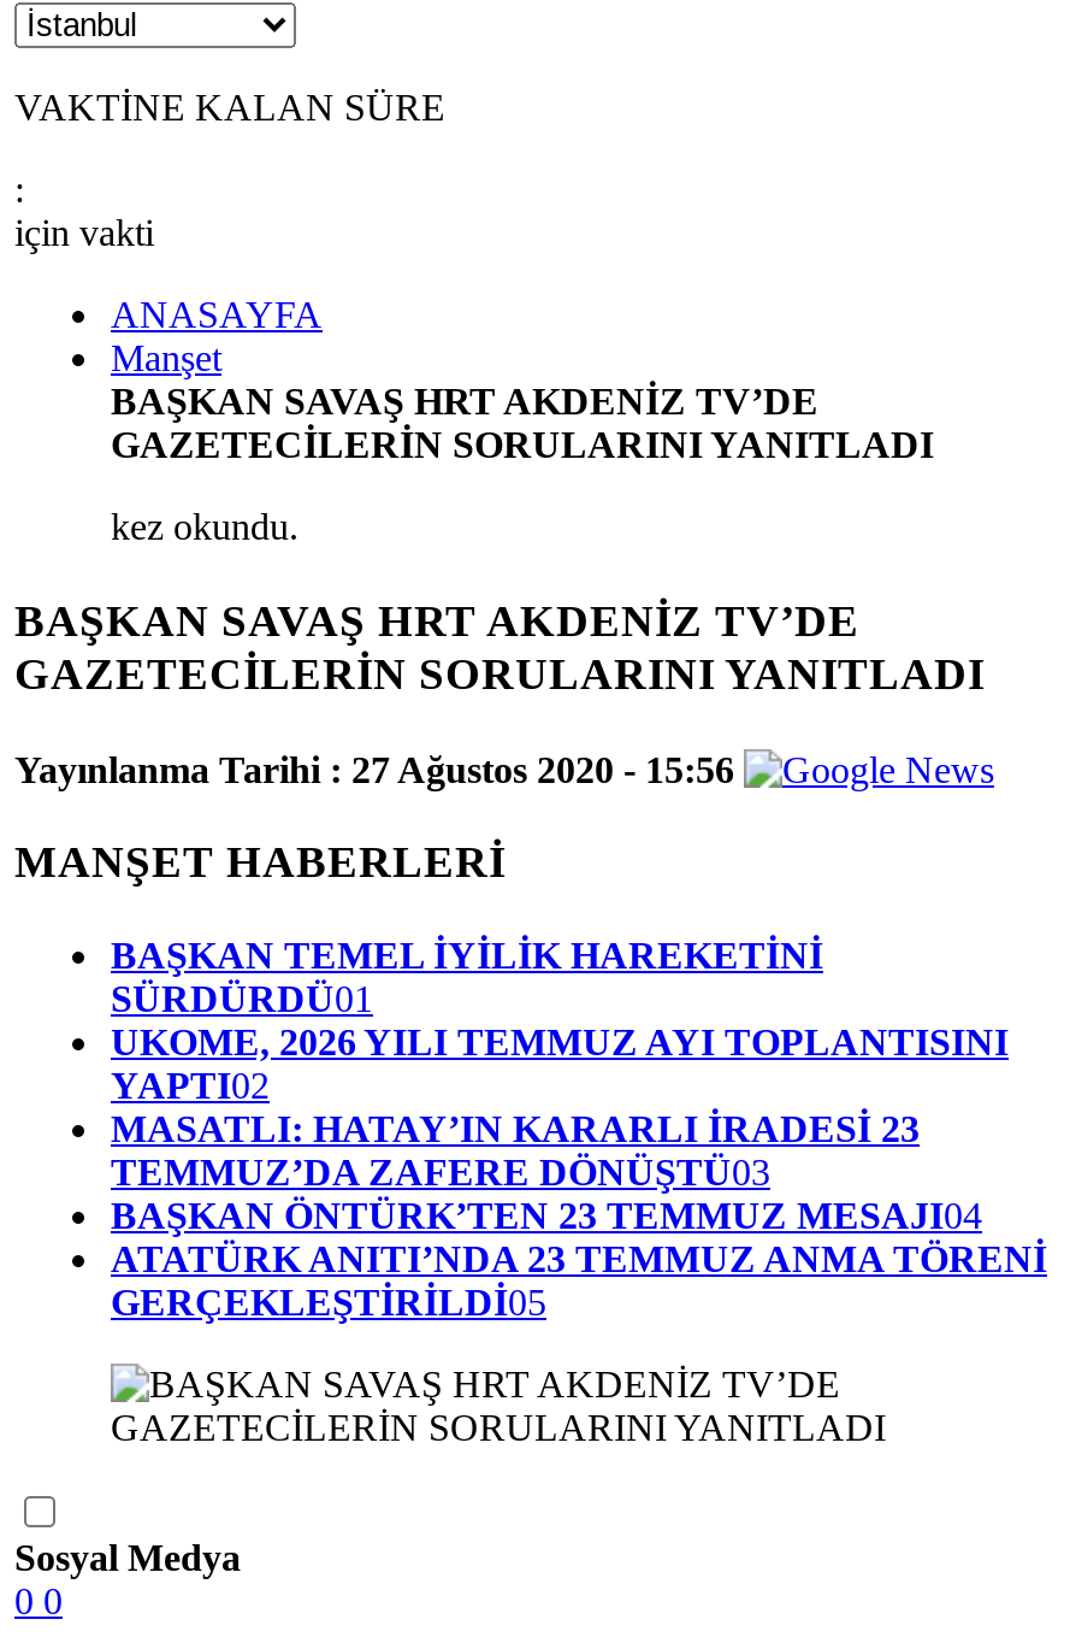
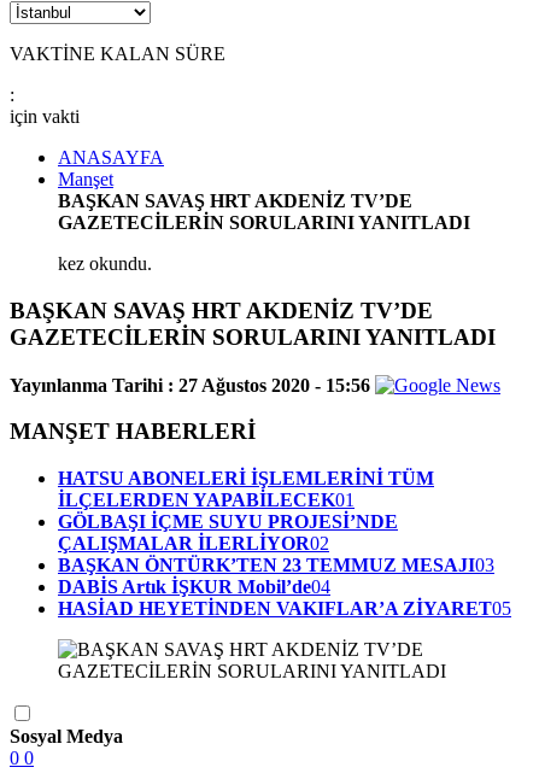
- BAŞKAN TEMEL İYİLİK HAREKETİNİ
- SÜRDÜRDÜ01
- UKOME, 2026 YILI TEMMUZ AYI TOPLANTISINI
- YAPTI02
- MASATLI: HATAY’IN KARARLI İRADESİ 23
- TEMMUZ’DA ZAFERE DÖNÜŞTÜ03
- BAŞKAN ÖNTÜRK’TEN 23 TEMMUZ MESAJI04
- ATATÜRK ANITI’NDA 23 TEMMUZ ANMA TÖRENİ
- GERÇEKLEŞTİRİLDİ05
+ HATSU ABONELERİ İŞLEMLERİNİ TÜM
+ İLÇELERDEN YAPABİLECEK01
+ GÖLBAŞI İÇME SUYU PROJESİ’NDE
+ ÇALIŞMALAR İLERLİYOR02
+ BAŞKAN ÖNTÜRK’TEN 23 TEMMUZ MESAJI03
+ DABİS Artık İŞKUR Mobil’de04
+ HASİAD HEYETİNDEN VAKIFLAR’A ZİYARET05
